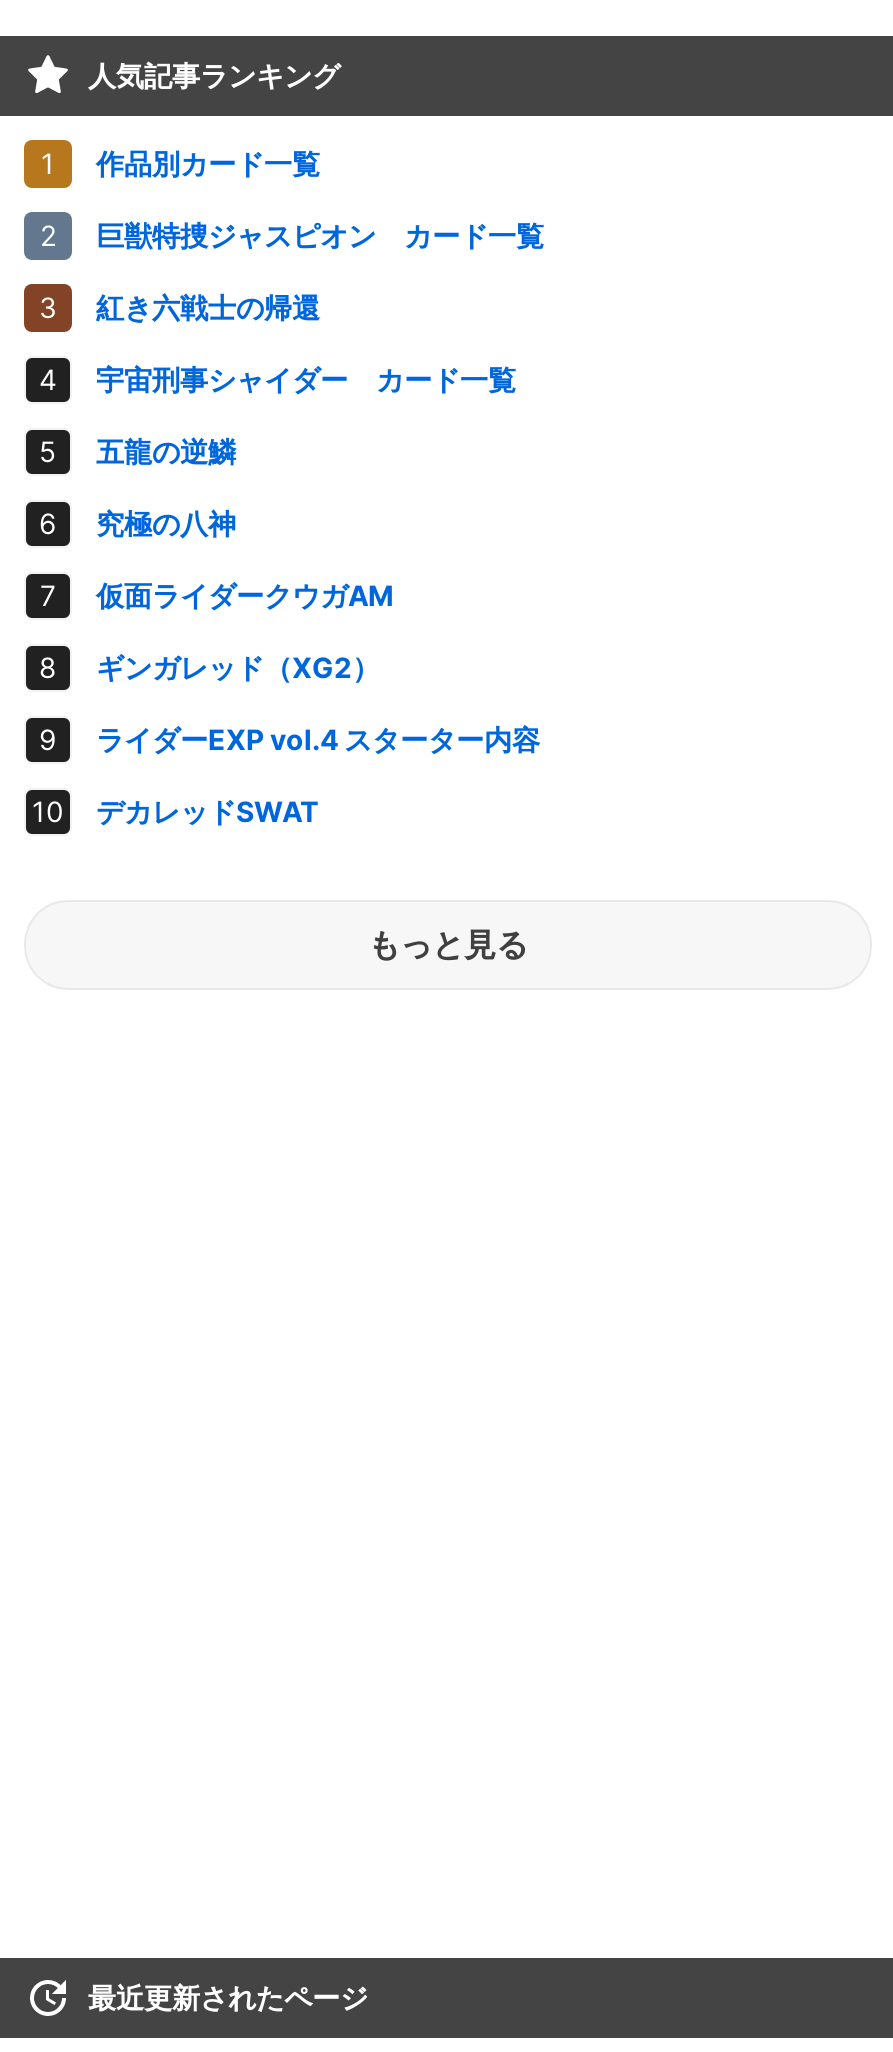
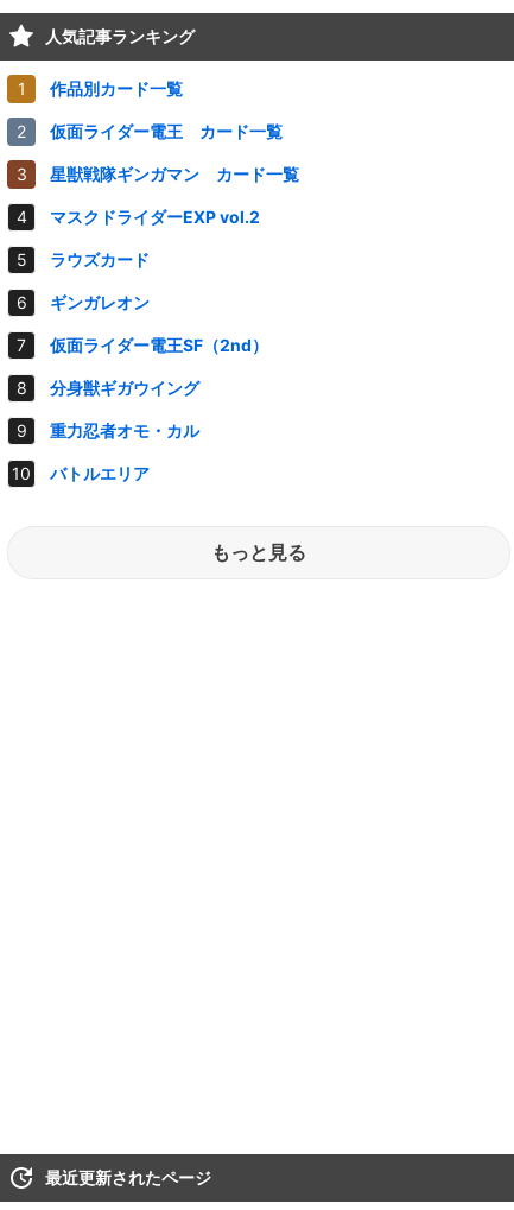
- 巨獣特捜ジャスピオン カード一覧
+ 仮面ライダー電王 カード一覧

- 紅き六戦士の帰還
+ 星獣戦隊ギンガマン カード一覧

- 宇宙刑事シャイダー カード一覧
+ マスクドライダーEXP vol.2

- 五龍の逆鱗
+ ラウズカード

- 究極の八神
+ ギンガレオン

- 仮面ライダークウガAM
+ 仮面ライダー電王SF（2nd）

- ギンガレッド（XG2）
+ 分身獣ギガウイング

- ライダーEXP vol.4 スターター内容
+ 重力忍者オモ・カル

- デカレッドSWAT
+ バトルエリア
